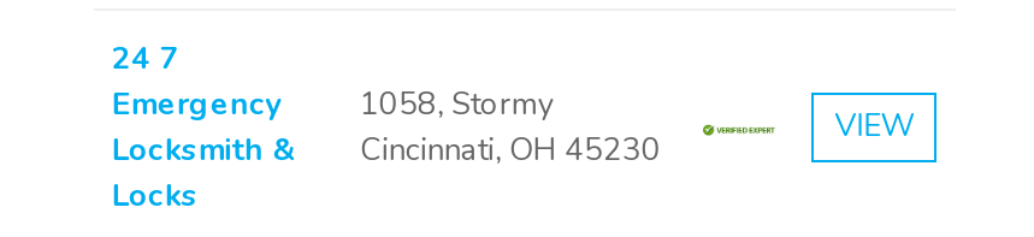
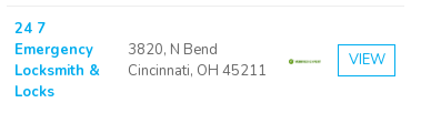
- 1058, Stormy
- Cincinnati, OH 45230
+ 3820, N Bend
+ Cincinnati, OH 45211
